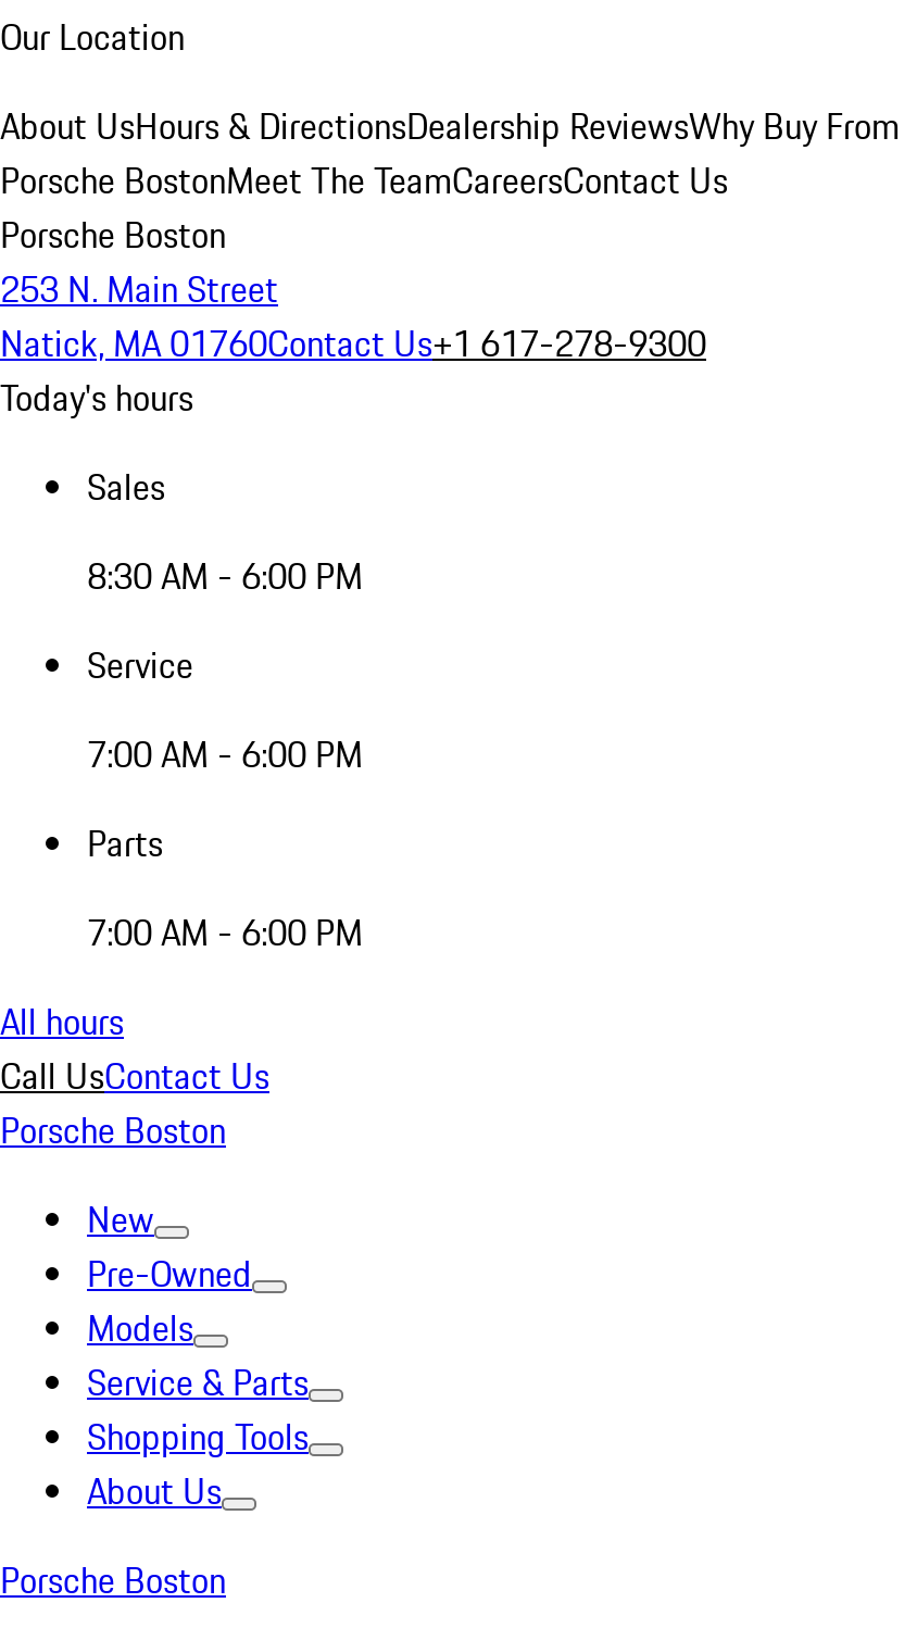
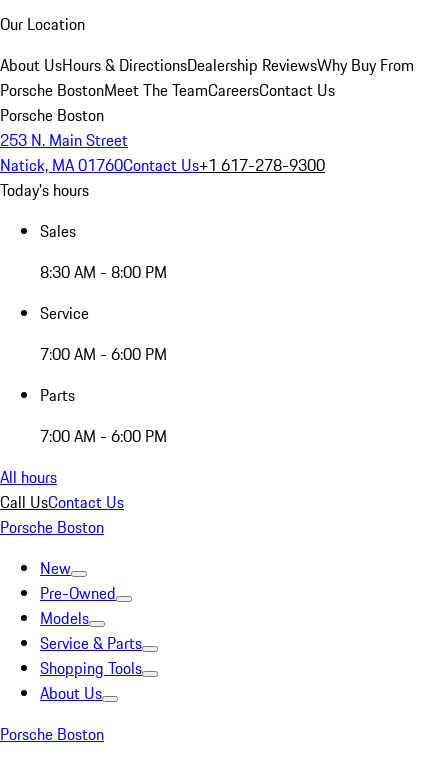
- 8:30 AM - 6:00 PM
+ 8:30 AM - 8:00 PM
